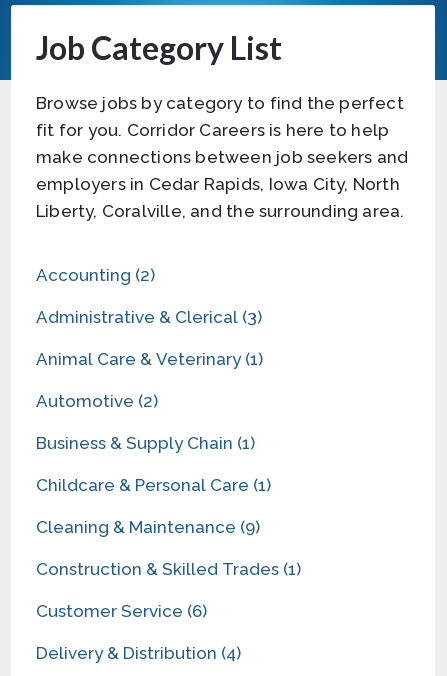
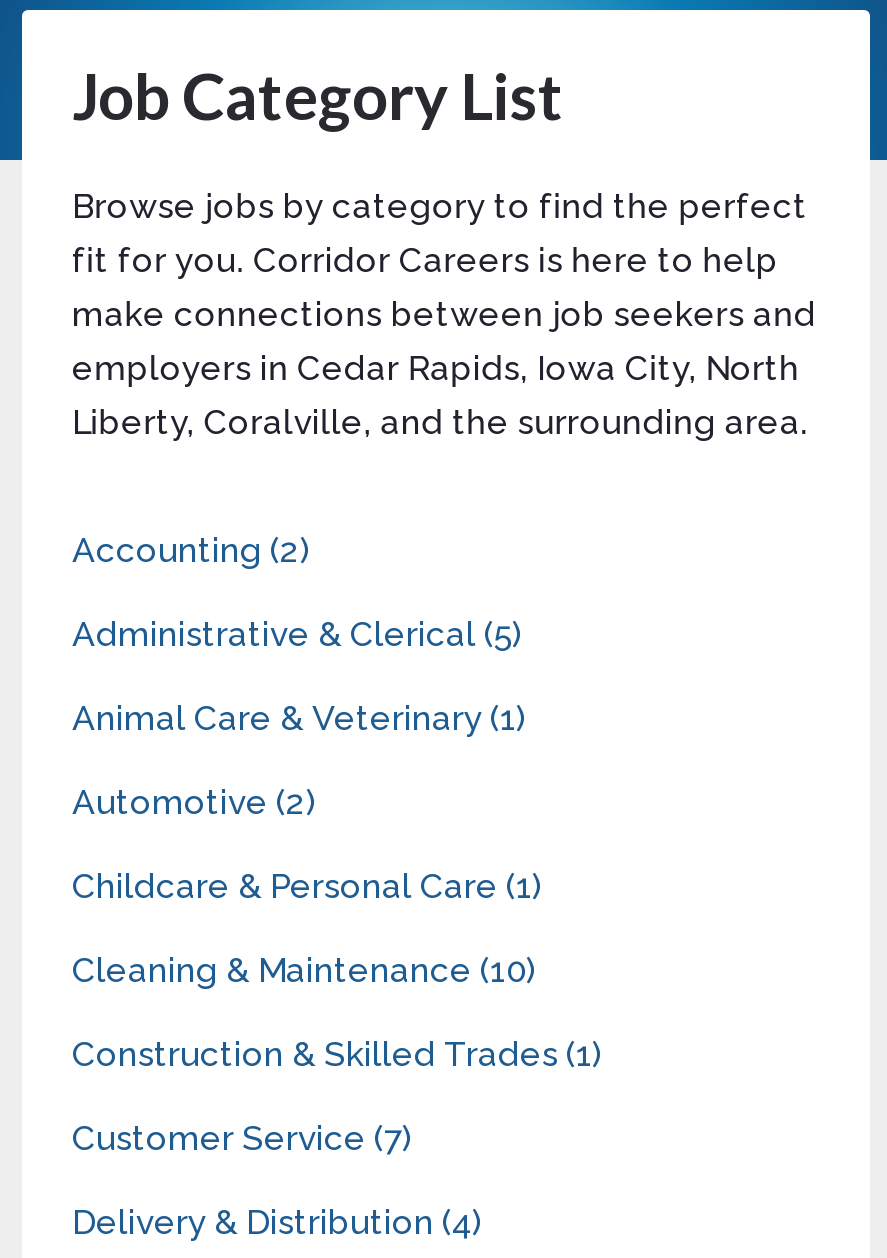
- Administrative & Clerical (3)
+ Administrative & Clerical (5)

- Business & Supply Chain (1)

- Cleaning & Maintenance (9)
+ Cleaning & Maintenance (10)

- Customer Service (6)
+ Customer Service (7)
